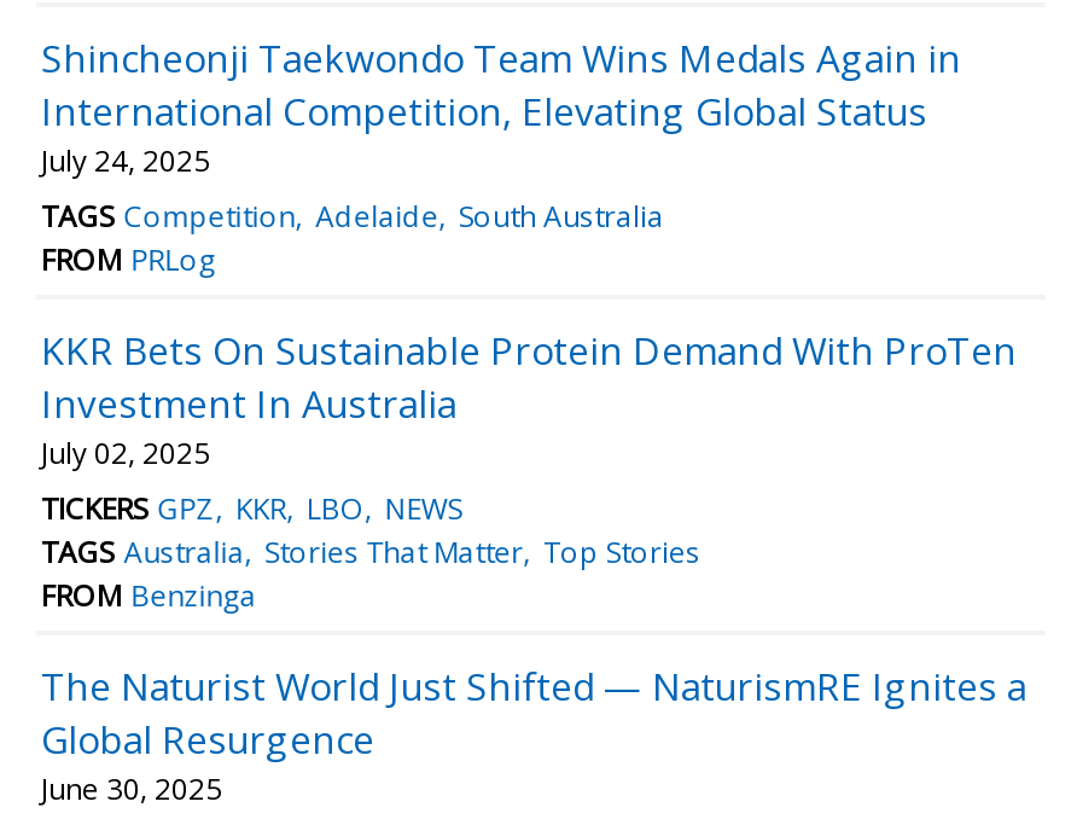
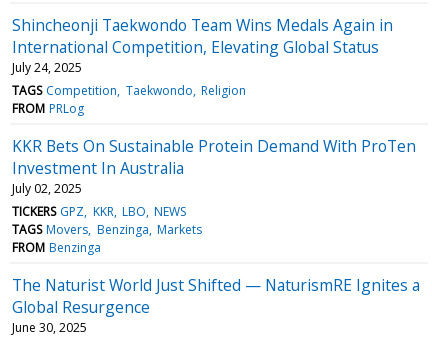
- TAGS Competition Adelaide South Australia
+ TAGS Competition Taekwondo Religion

- TAGS Australia Stories That Matter Top Stories
+ TAGS Movers Benzinga Markets
